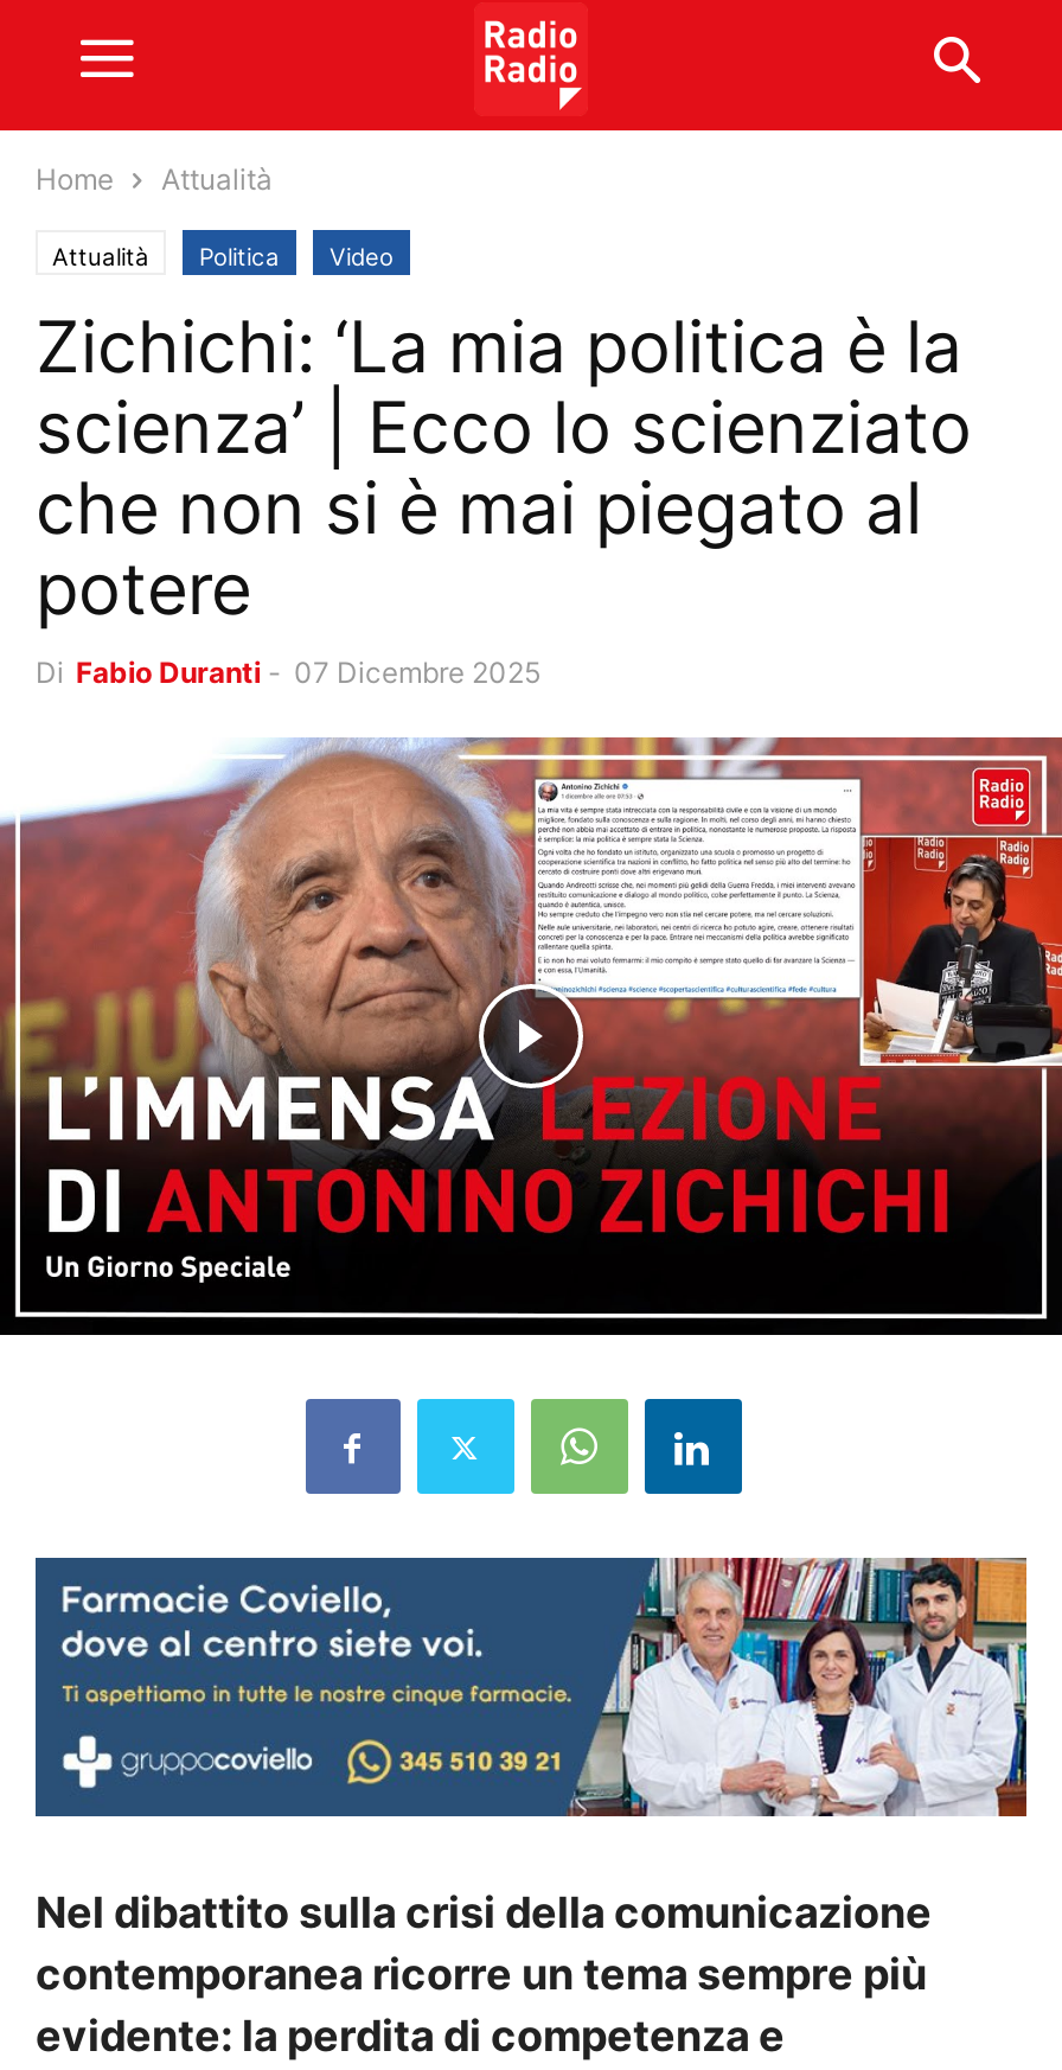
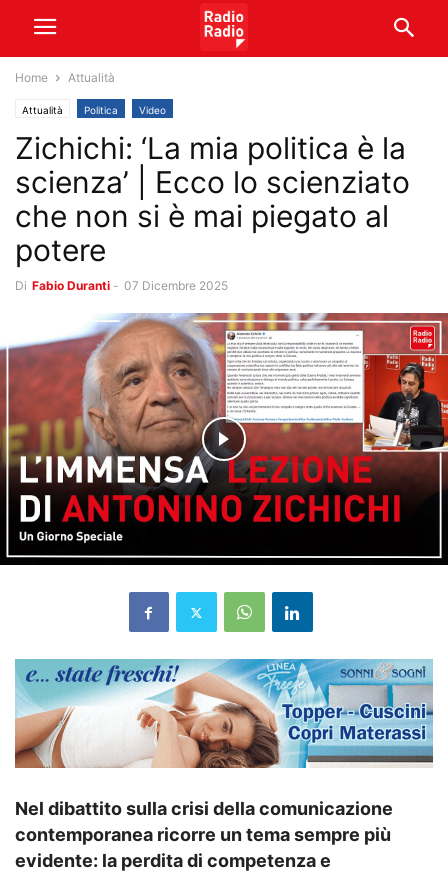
- [image]
+ [image]
